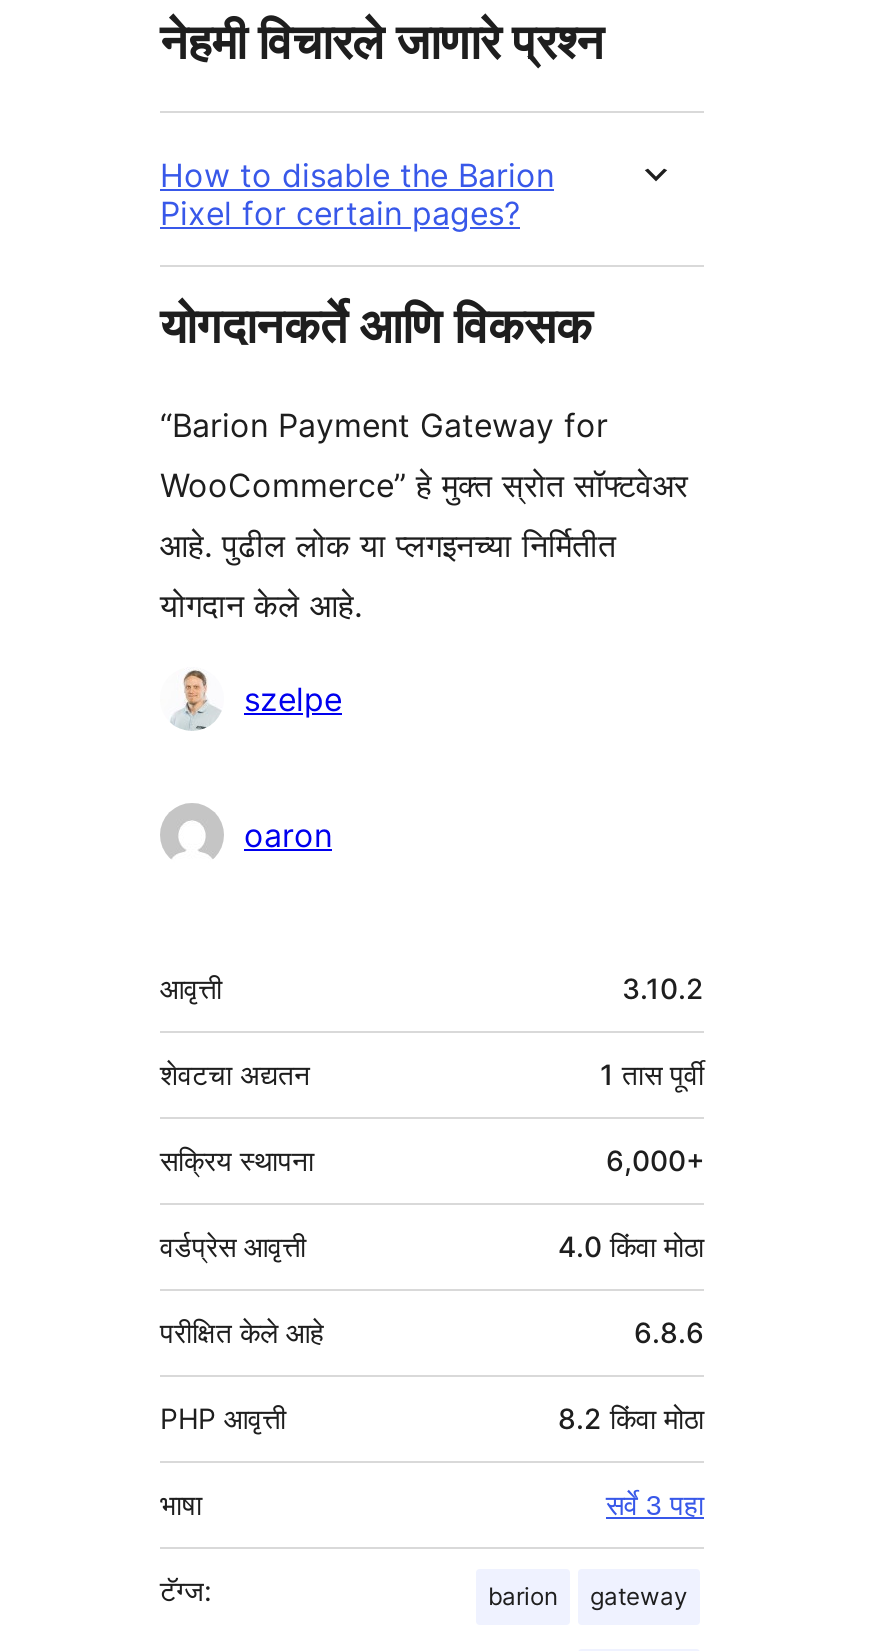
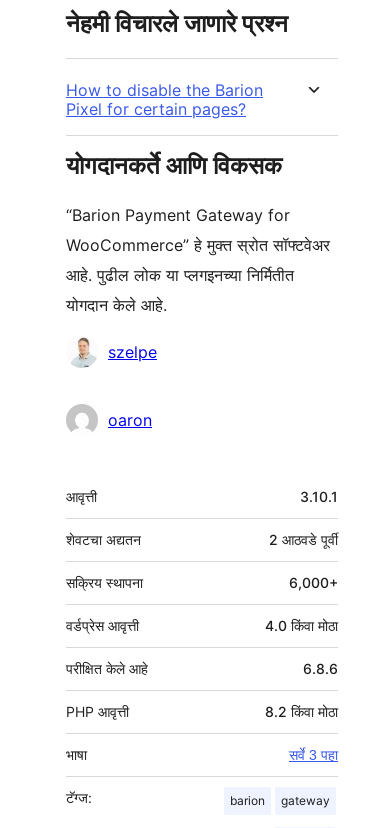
- 3.10.2
+ 3.10.1

- 1 तास पूर्वी
+ 2 आठवडे पूर्वी
